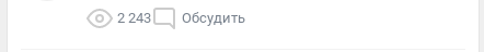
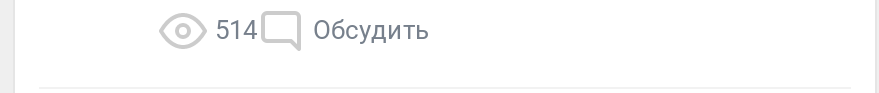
- 2 243 Обсудить
+ 514 Обсудить
